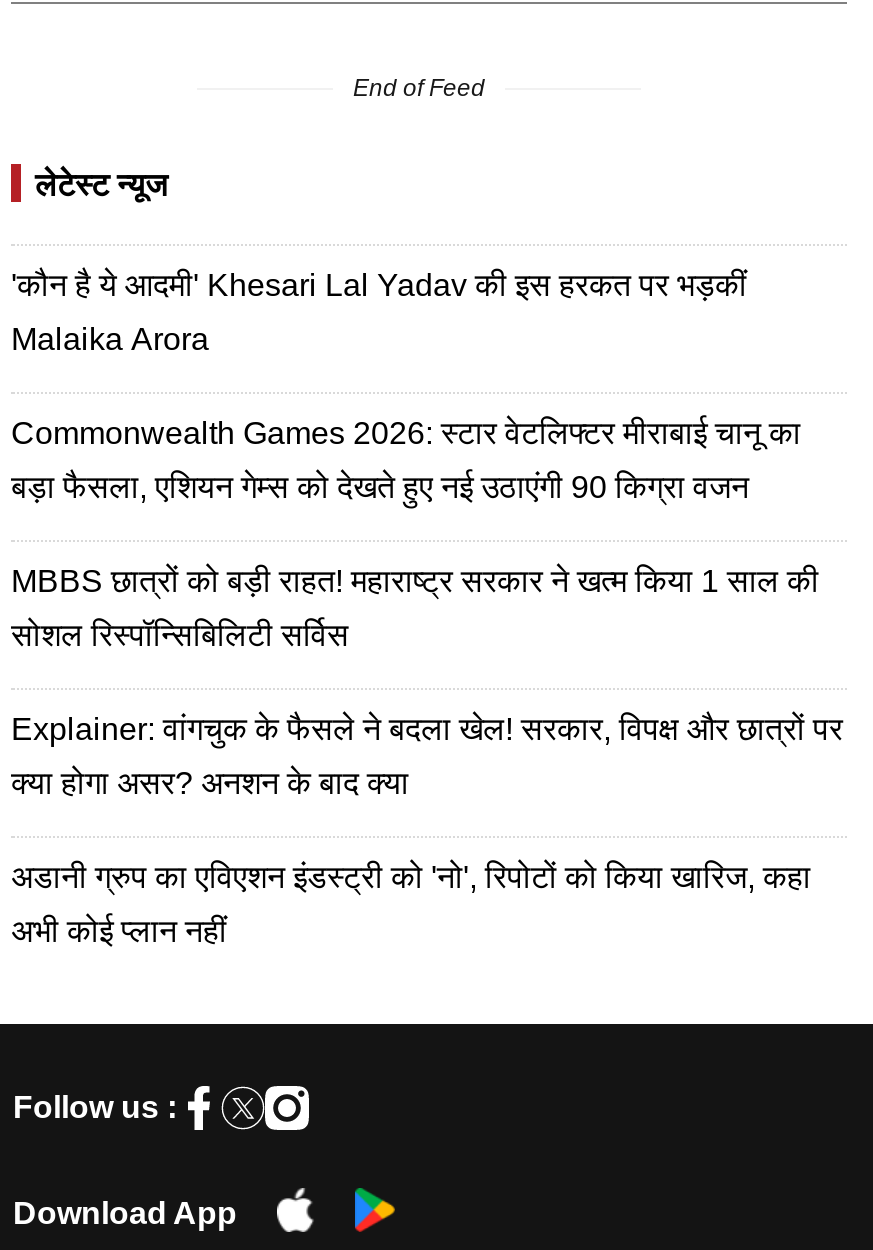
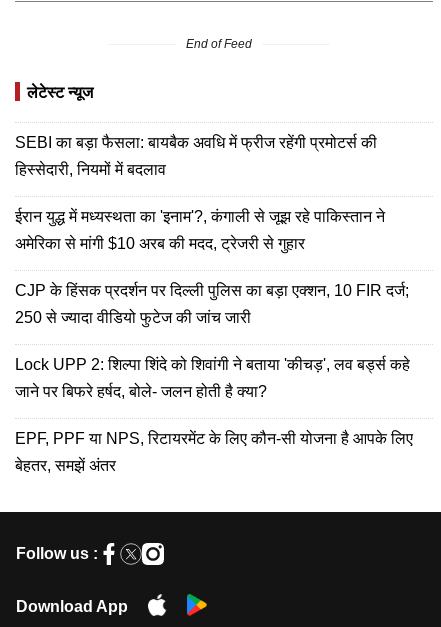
- 'कौन है ये आदमी' Khesari Lal Yadav की इस हरकत पर भड़कीं
+ SEBI का बड़ा फैसला: बायबैक अवधि में फ्रीज रहेंगी प्रमोटर्स की

- Malaika Arora
+ हिस्सेदारी, नियमों में बदलाव

- Commonwealth Games 2026: स्टार वेटलिफ्टर मीराबाई चानू का
+ ईरान युद्ध में मध्यस्थता का 'इनाम'?, कंगाली से जूझ रहे पाकिस्तान ने

- बड़ा फैसला, एशियन गेम्स को देखते हुए नई उठाएंगी 90 किग्रा वजन
+ अमेरिका से मांगी $10 अरब की मदद, ट्रेजरी से गुहार

- MBBS छात्रों को बड़ी राहत! महाराष्ट्र सरकार ने खत्म किया 1 साल की
+ CJP के हिंसक प्रदर्शन पर दिल्ली पुलिस का बड़ा एक्शन, 10 FIR दर्ज;

- सोशल रिस्पॉन्सिबिलिटी सर्विस
+ 250 से ज्यादा वीडियो फुटेज की जांच जारी

- Explainer: वांगचुक के फैसले ने बदला खेल! सरकार, विपक्ष और छात्रों पर
+ Lock UPP 2: शिल्पा शिंदे को शिवांगी ने बताया 'कीचड़', लव बर्ड्स कहे

- क्या होगा असर? अनशन के बाद क्या
+ जाने पर बिफरे हर्षद, बोले- जलन होती है क्या?

- अडानी ग्रुप का एविएशन इंडस्ट्री को 'नो', रिपोटों को किया खारिज, कहा
+ EPF, PPF या NPS, रिटायरमेंट के लिए कौन-सी योजना है आपके लिए

- अभी कोई प्लान नहीं
+ बेहतर, समझें अंतर
